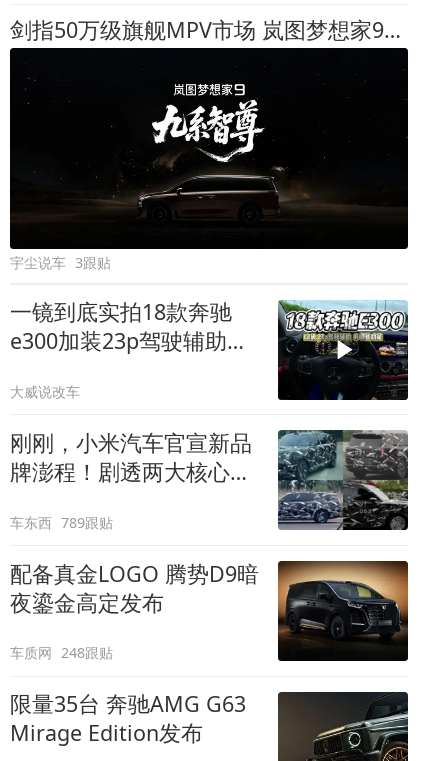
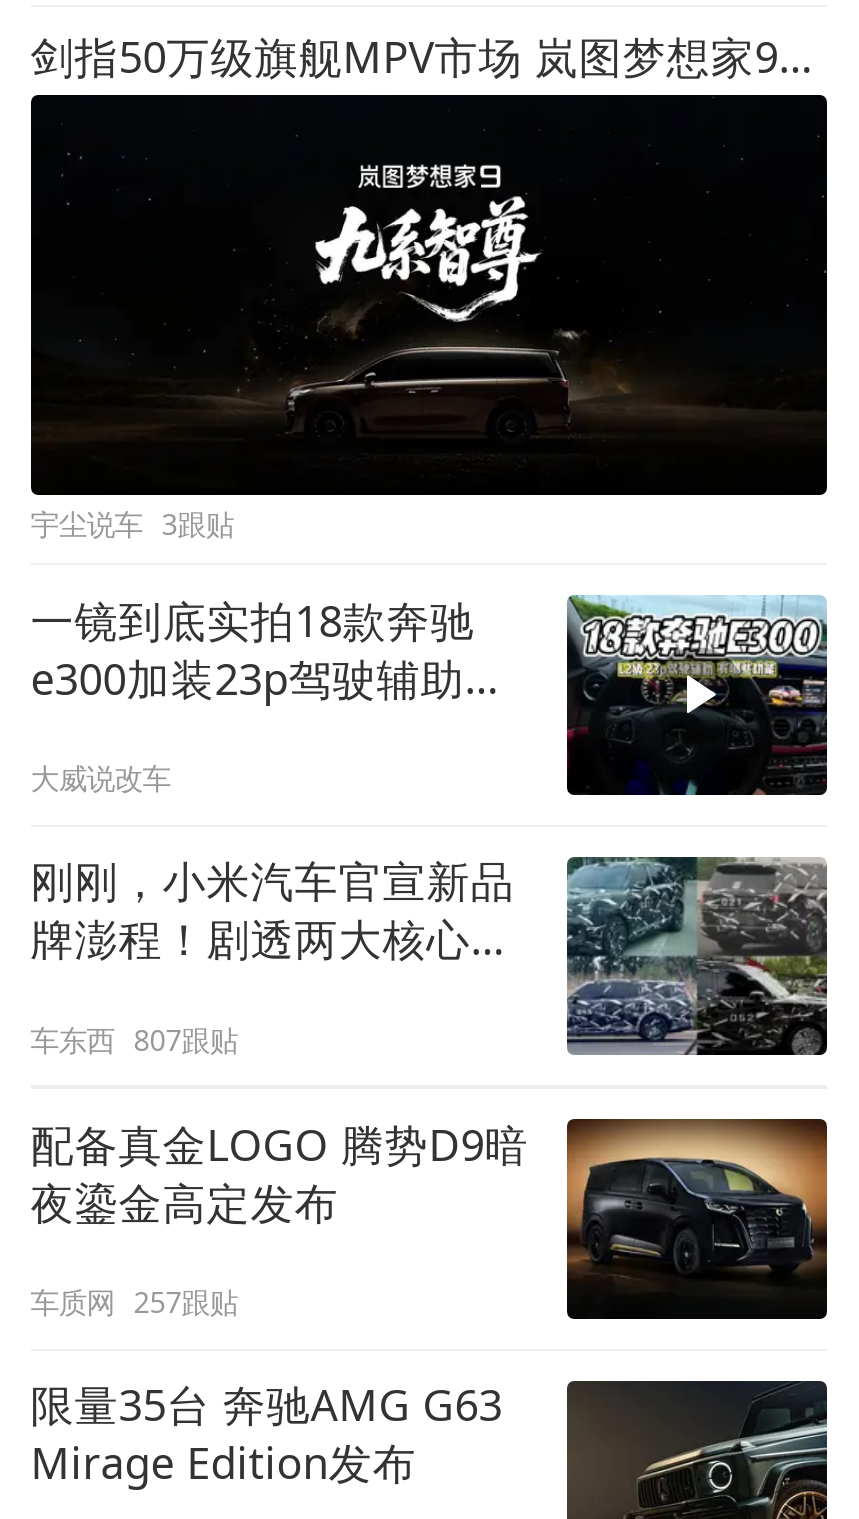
- 车东西 789跟贴
+ 车东西 807跟贴

- 车质网 248跟贴
+ 车质网 257跟贴
